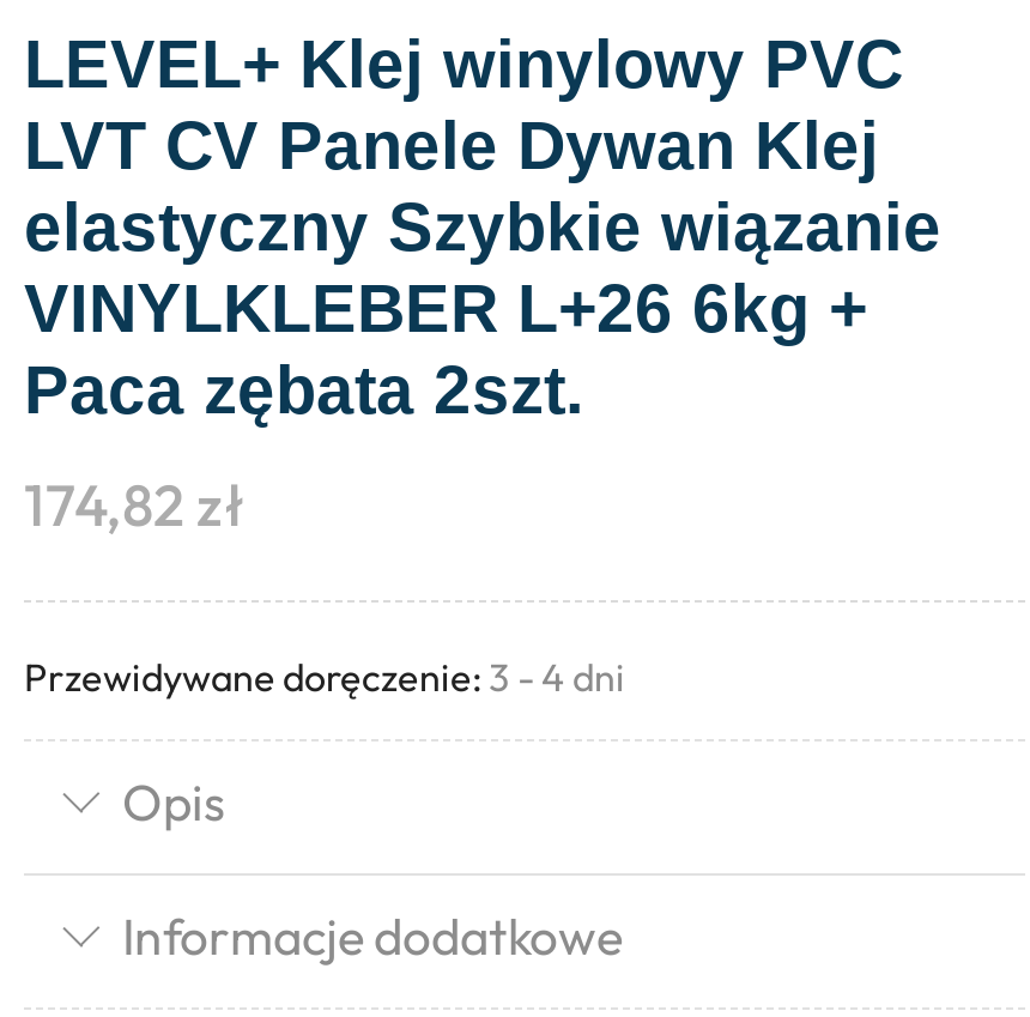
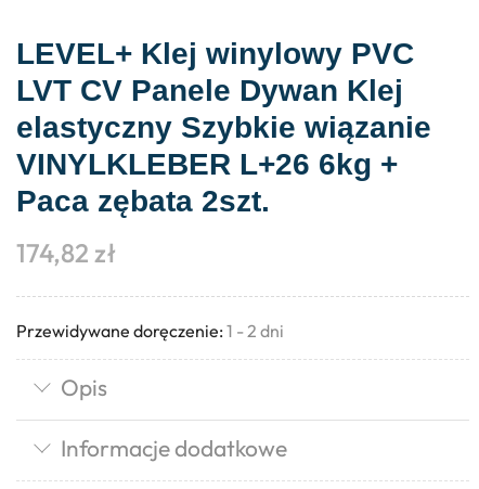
- Przewidywane doręczenie: 3 - 4 dni
+ Przewidywane doręczenie: 1 - 2 dni
